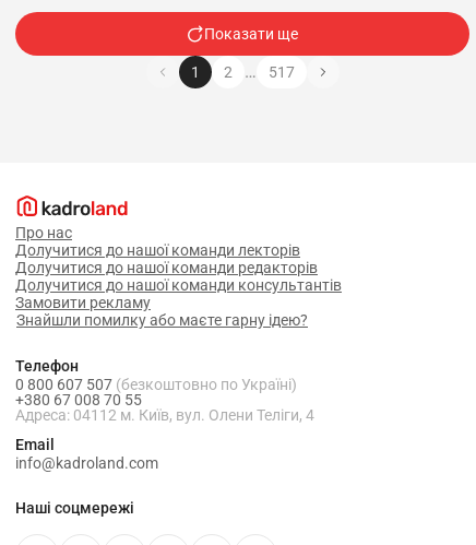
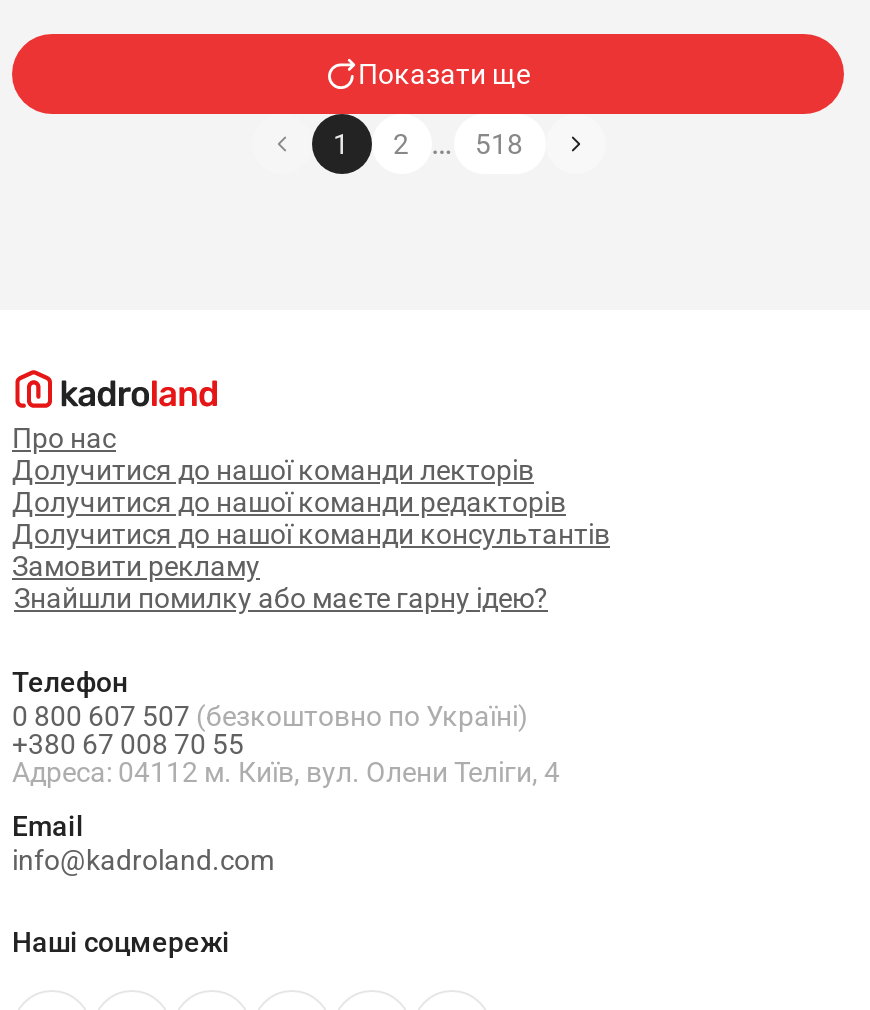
- 517
+ 518
